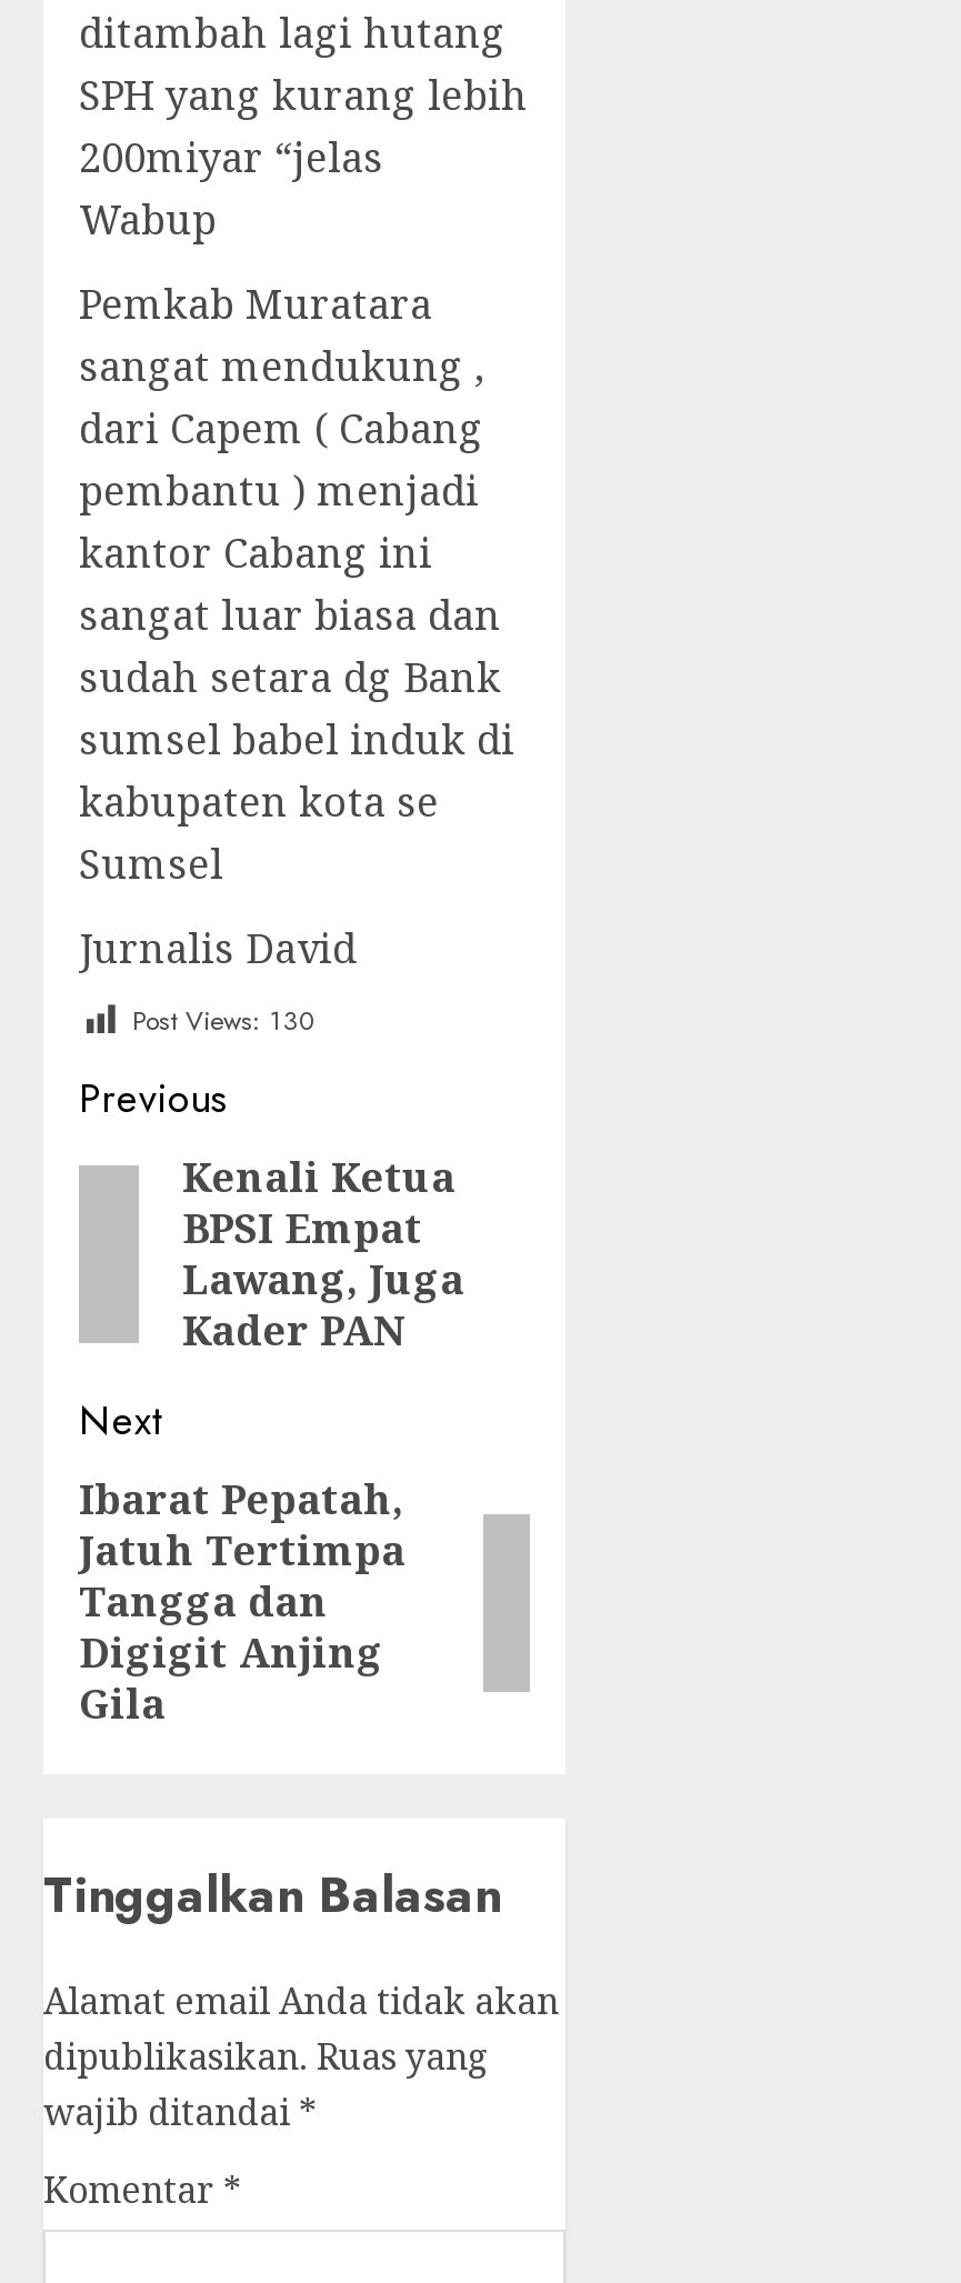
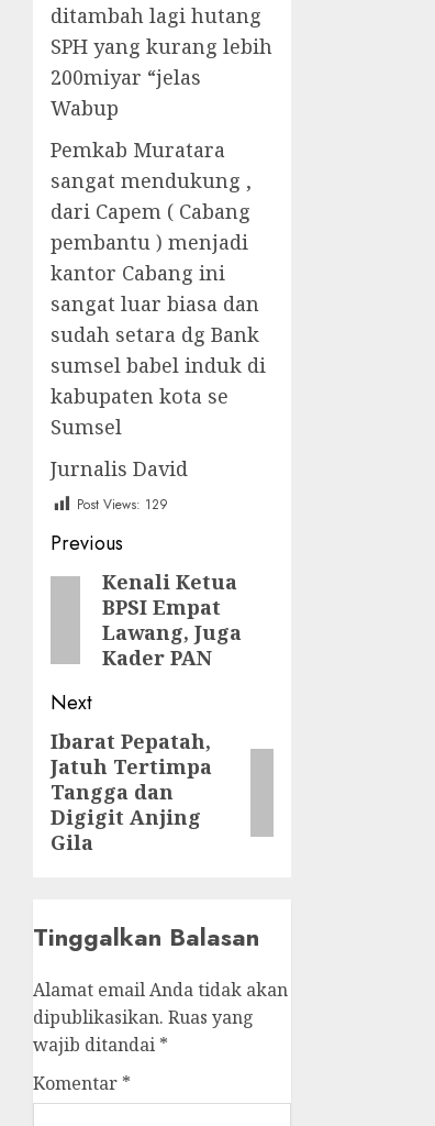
- Post Views: 130
+ Post Views: 129
